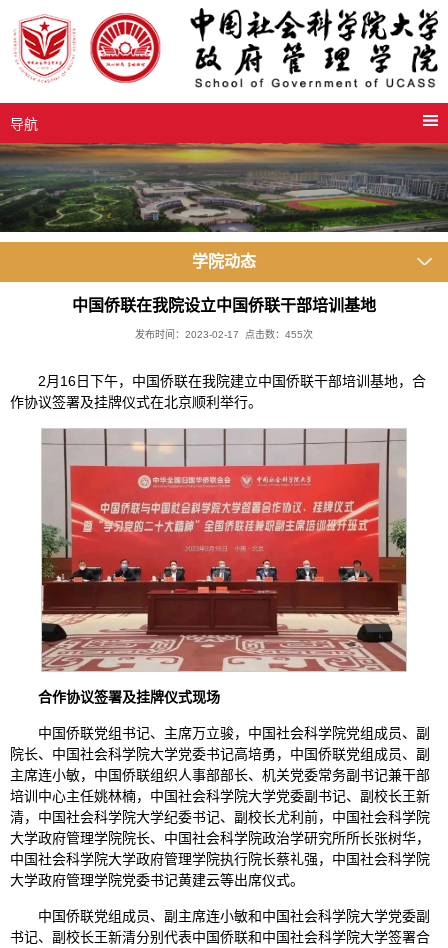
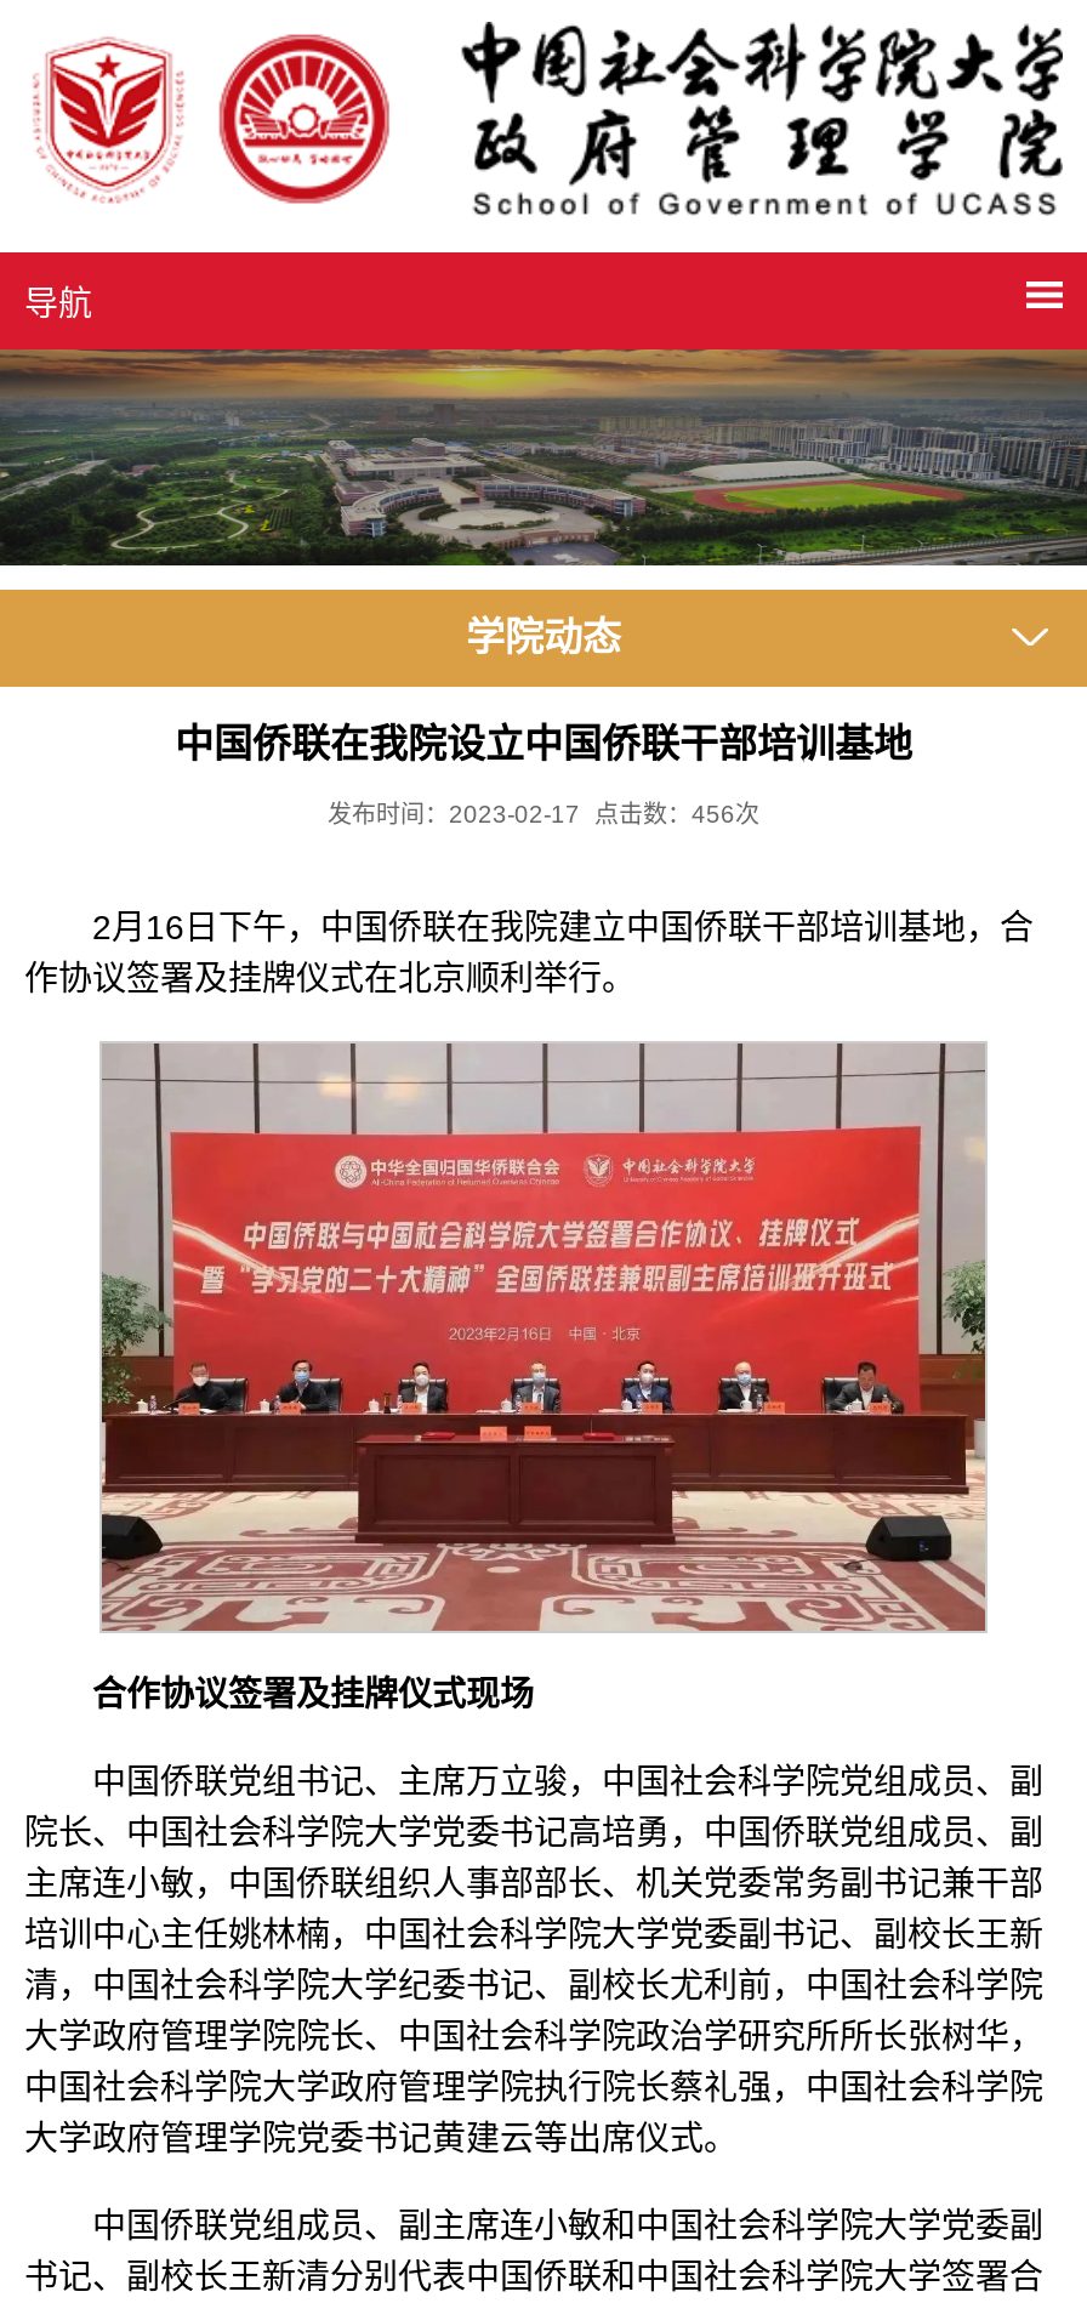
- 发布时间：2023-02-17 点击数：455次
+ 发布时间：2023-02-17 点击数：456次
